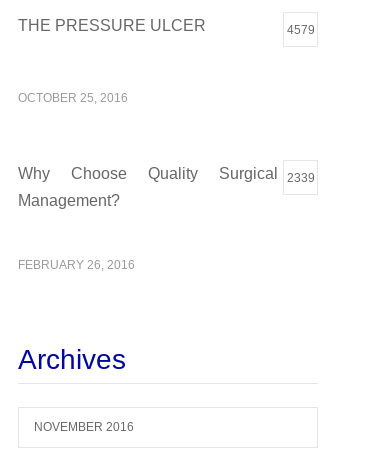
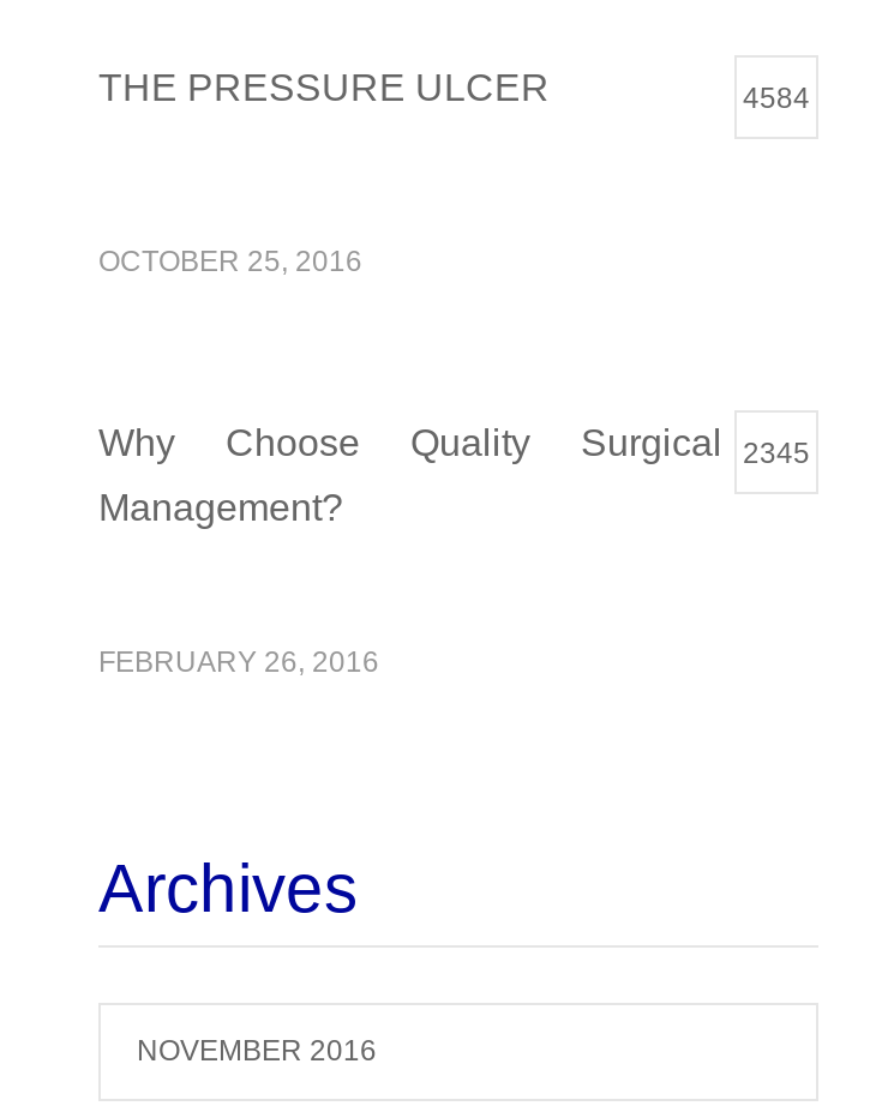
- 4579
+ 4584

- Why Choose Quality Surgical 2339
+ Why Choose Quality Surgical 2345
